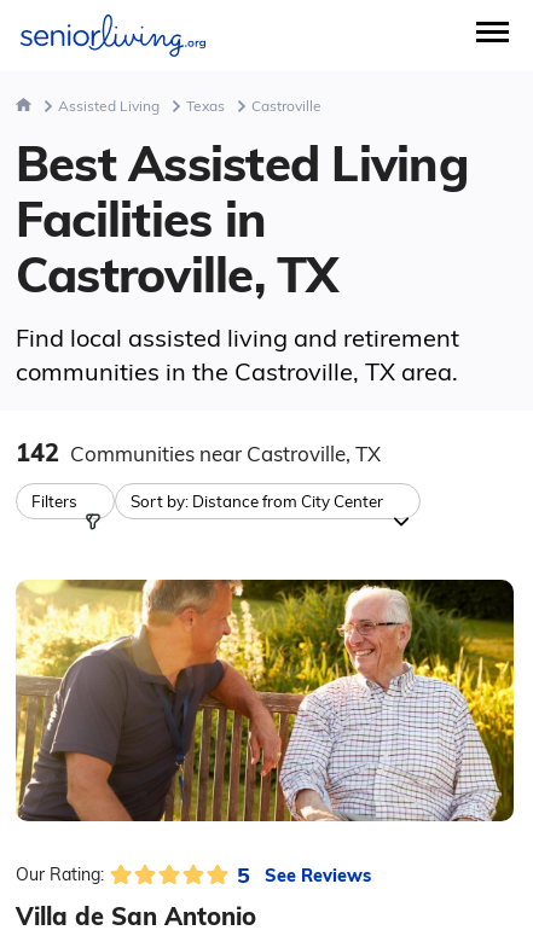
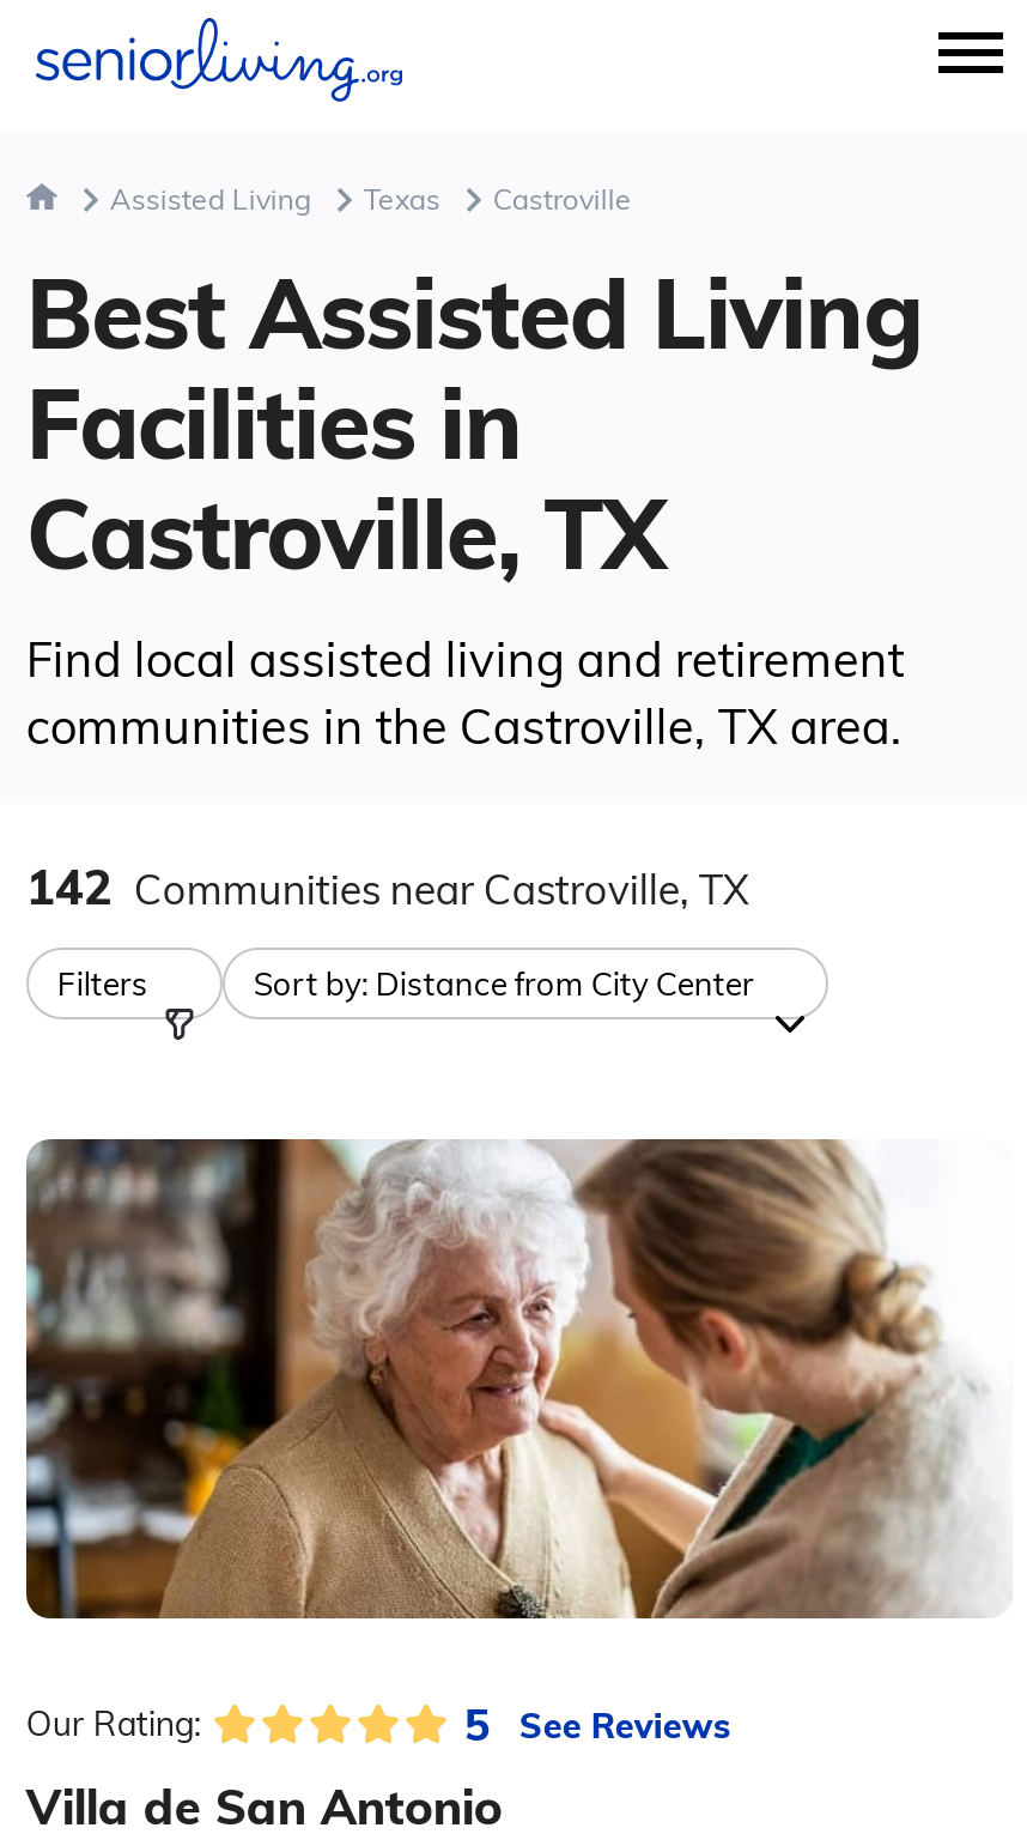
- [image]
+ [image]
